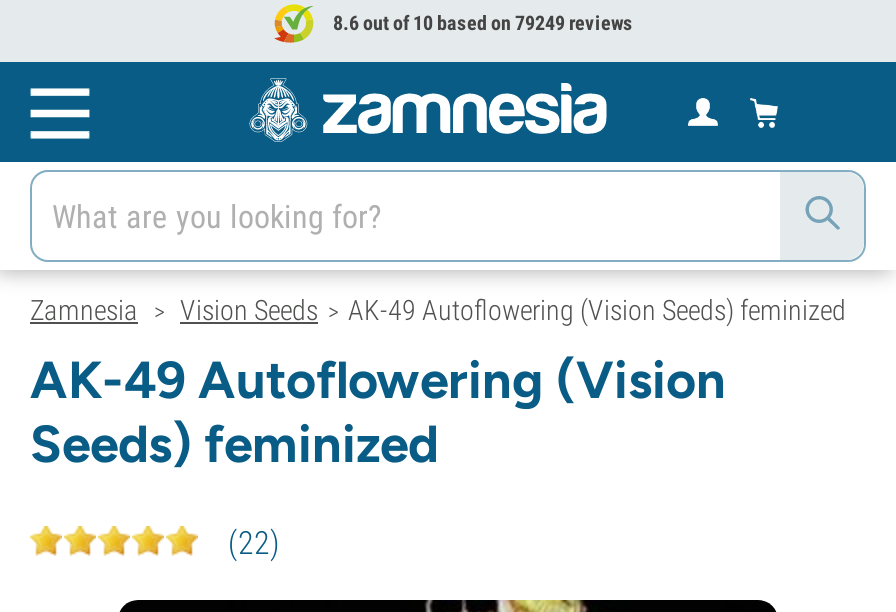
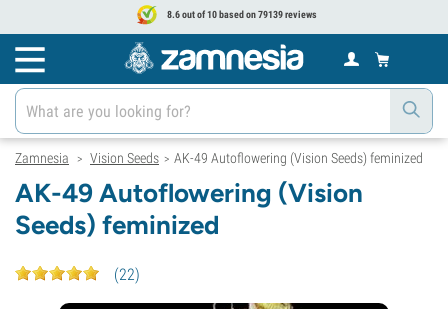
- 8.6 out of 10 based on 79249 reviews
+ 8.6 out of 10 based on 79139 reviews
